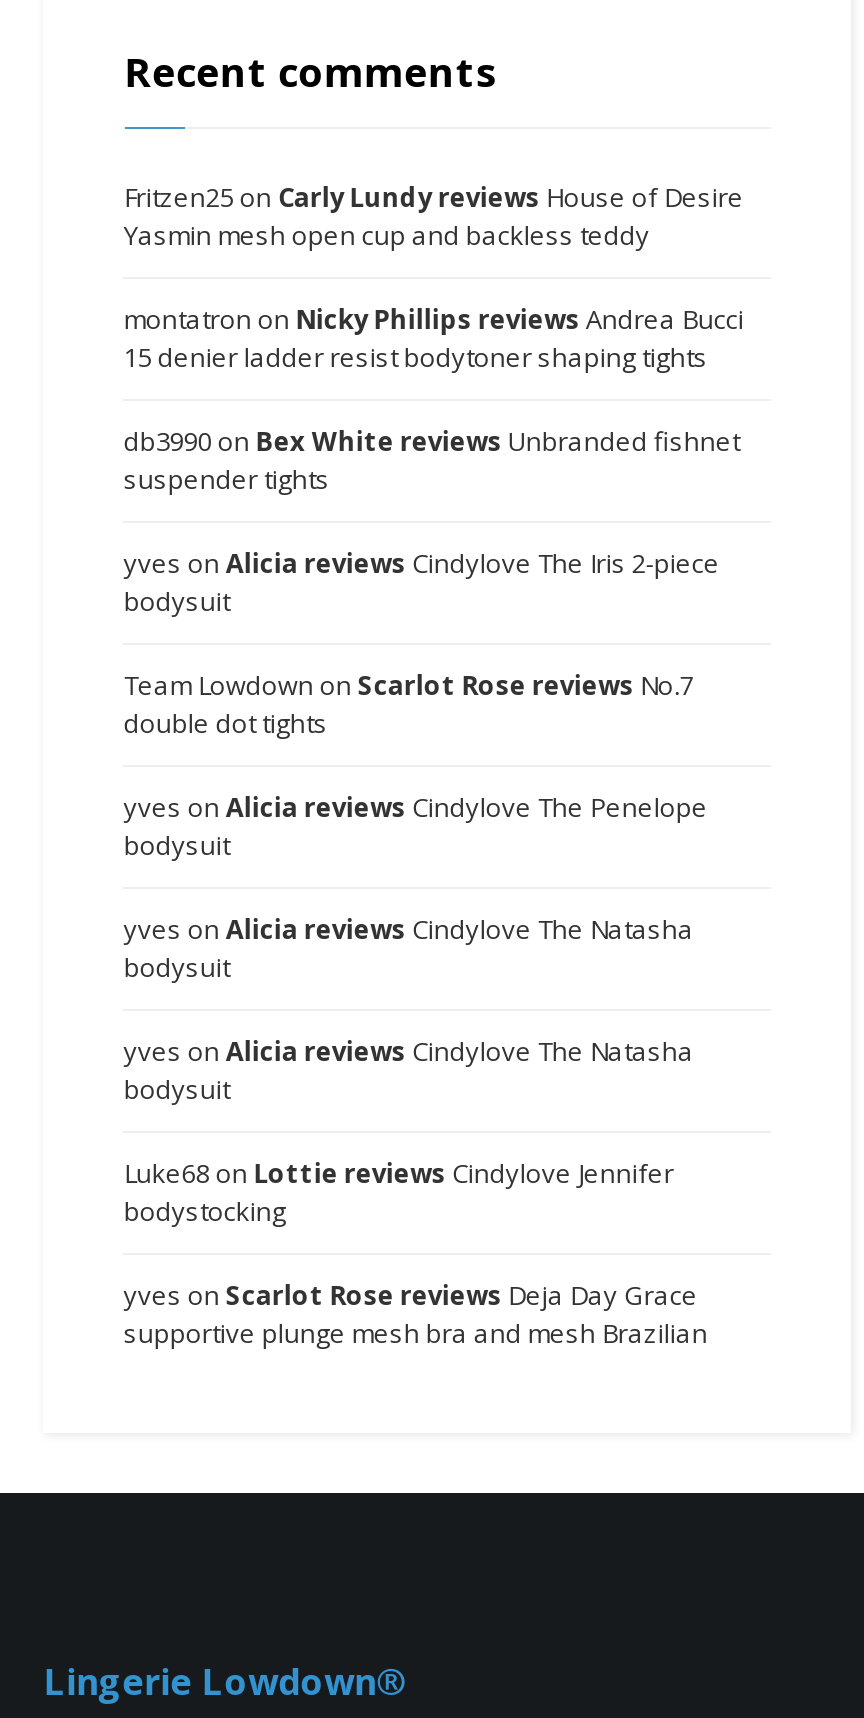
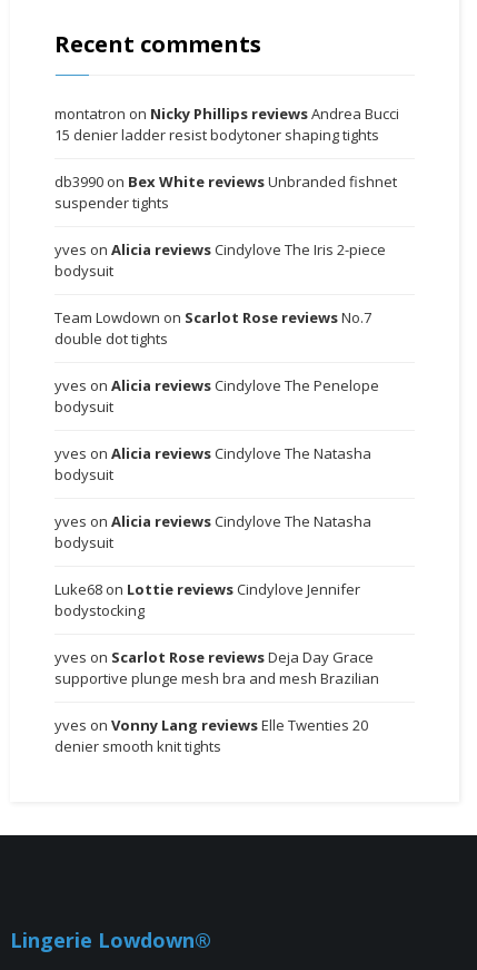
- Fritzen25 on Carly Lundy reviews House of Desire
- Yasmin mesh open cup and backless teddy

moved up: montatron on Nicky Phillips reviews Andrea Bucci | 15 denier ladder resist bodytoner shaping tights | db3990 on Bex White reviews Unbranded fishnet | ... | yves on Scarlot Rose reviews Deja Day Grace | supportive plunge mesh bra and mesh Brazilian

+ yves on Vonny Lang reviews Elle Twenties 20
+ denier smooth knit tights
